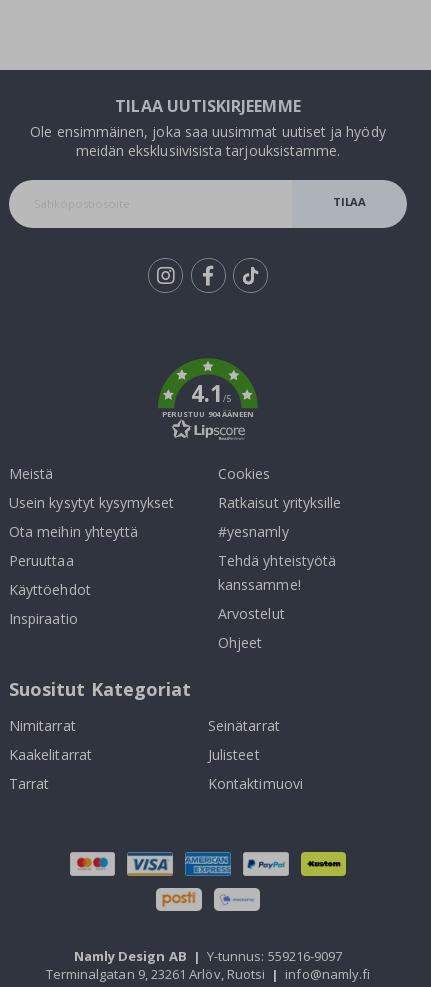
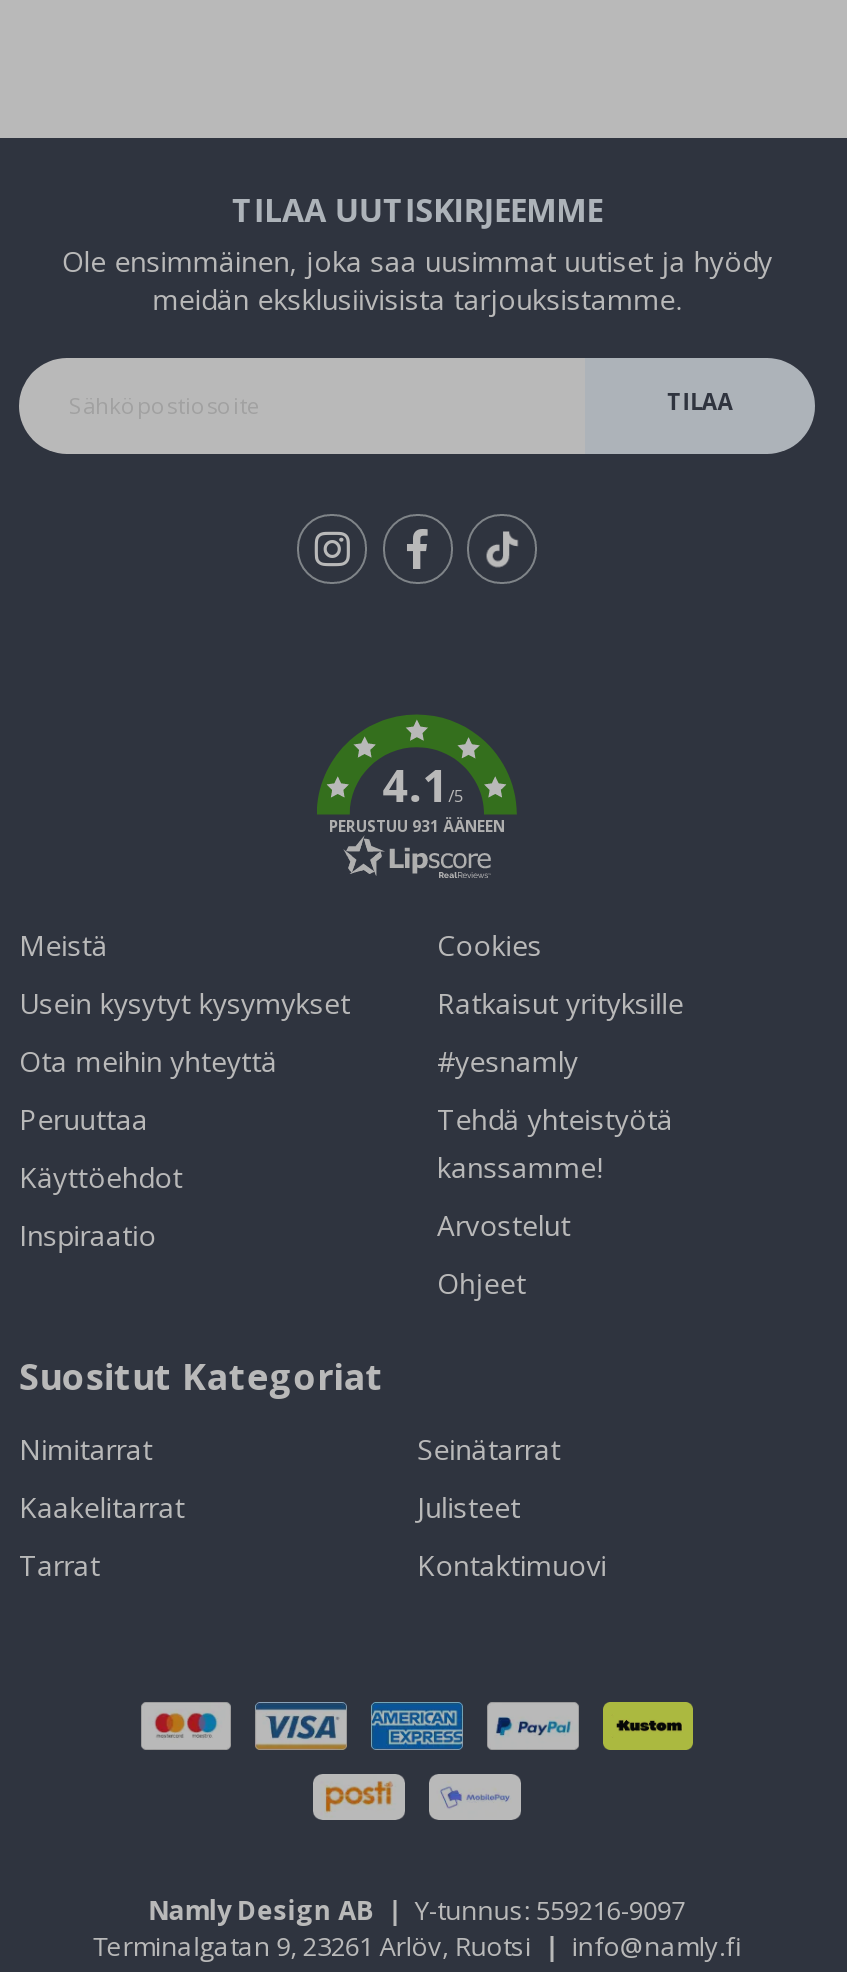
- PERUSTUU 904 ÄÄNEEN
+ PERUSTUU 931 ÄÄNEEN
